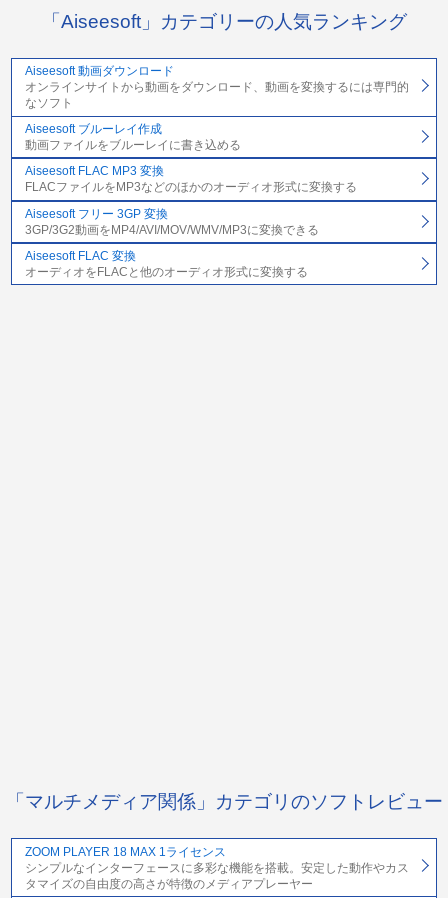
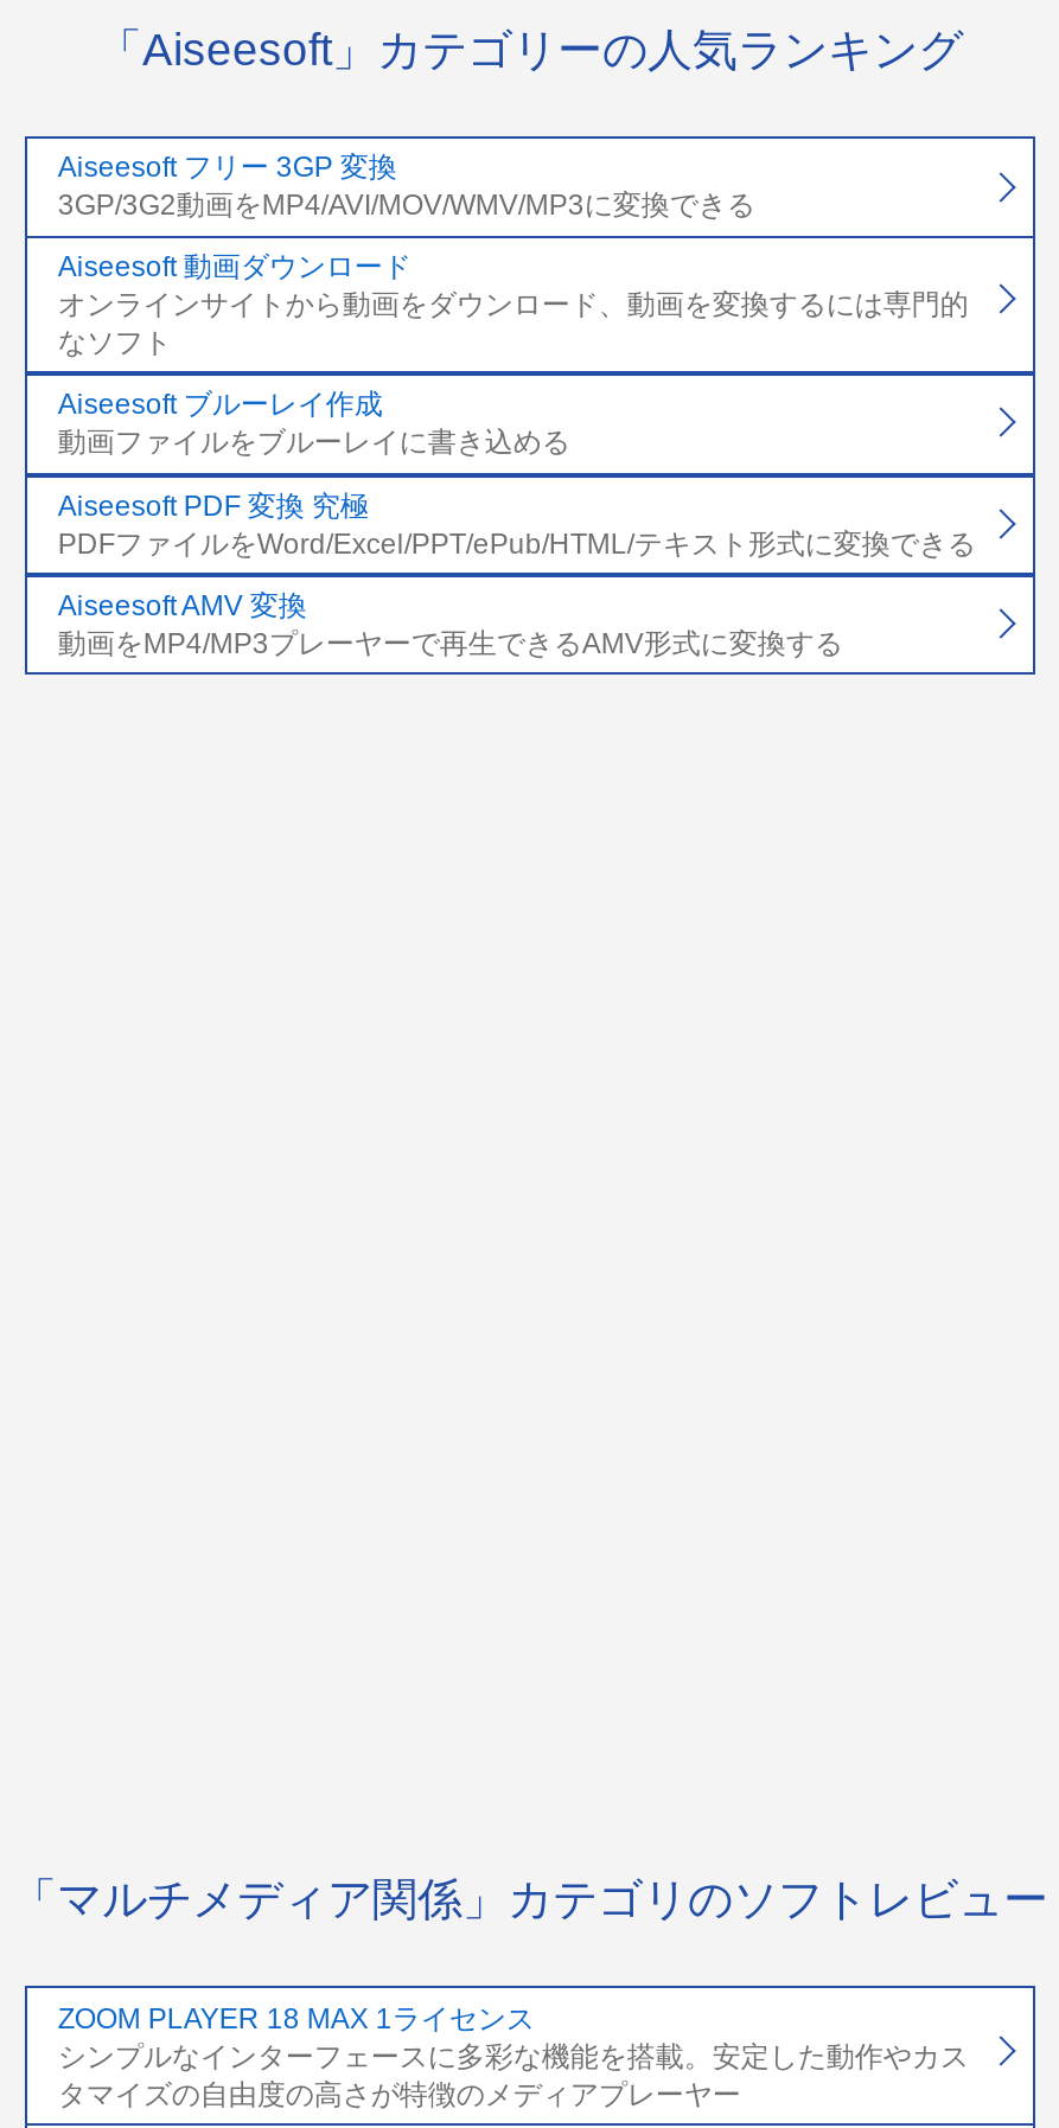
moved down: Aiseesoft 動画ダウンロード | オンラインサイトから動画をダウンロード、動画を変換するには専門的 | なソフト | Aiseesoft ブルーレイ作成 | 動画ファイルをブルーレイに書き込める

- Aiseesoft FLAC MP3 変換
- FLACファイルをMP3などのほかのオーディオ形式に変換する
- Aiseesoft FLAC 変換
- オーディオをFLACと他のオーディオ形式に変換する
+ Aiseesoft PDF 変換 究極
+ PDFファイルをWord/Excel/PPT/ePub/HTML/テキスト形式に変換できる
+ Aiseesoft AMV 変換
+ 動画をMP4/MP3プレーヤーで再生できるAMV形式に変換する

moved up: Aiseesoft フリー 3GP 変換 | 3GP/3G2動画をMP4/AVI/MOV/WMV/MP3に変換できる
